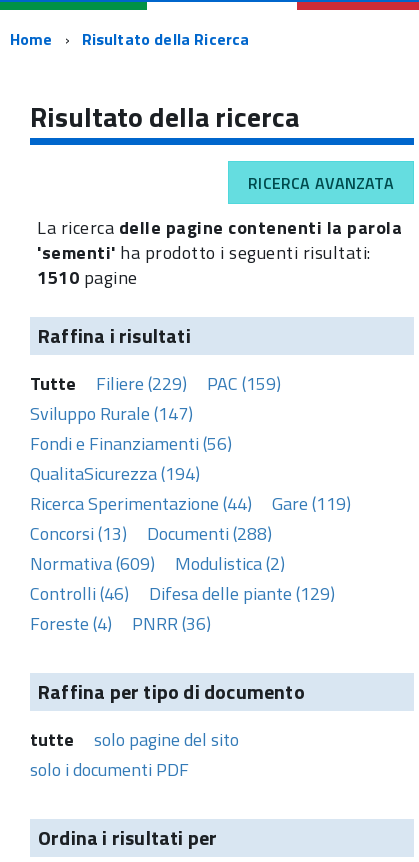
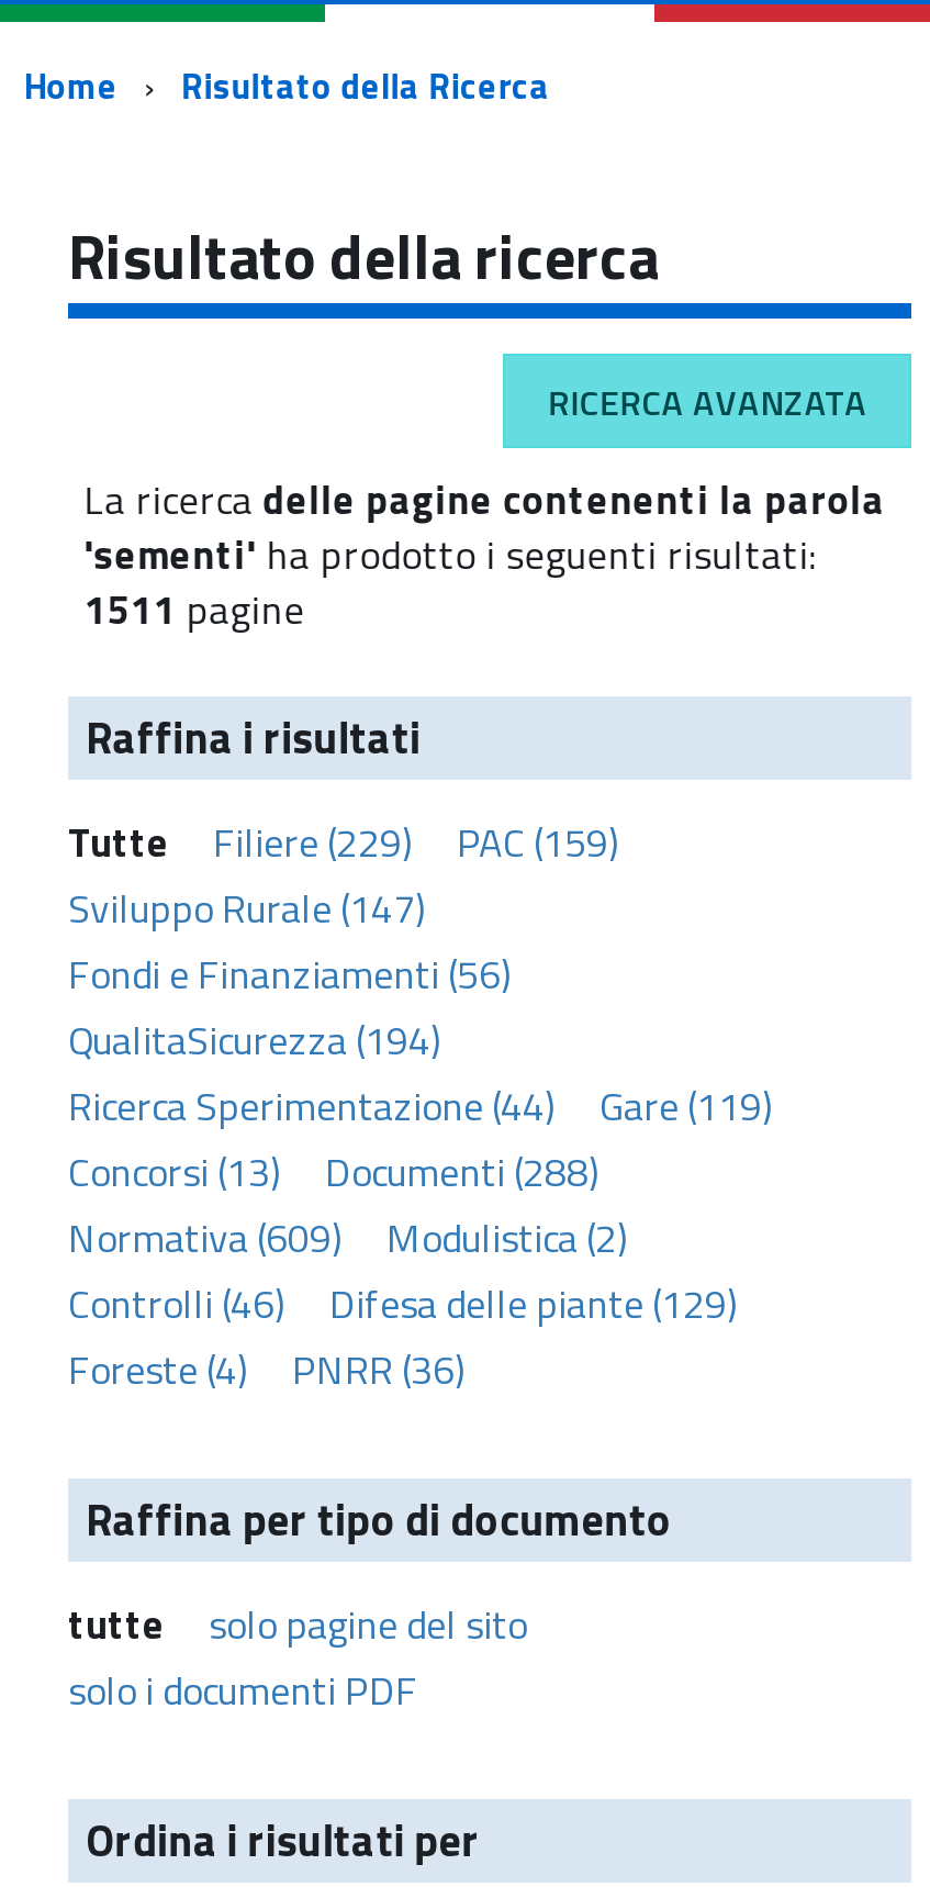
- 1510 pagine
+ 1511 pagine
